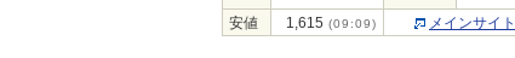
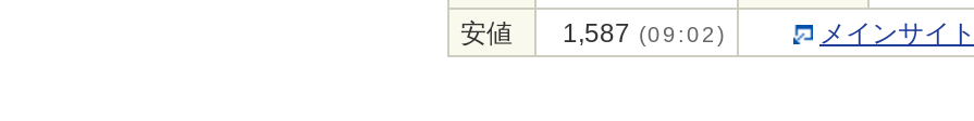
- 安値 1,615 (09:09)
+ 安値 1,587 (09:02)
